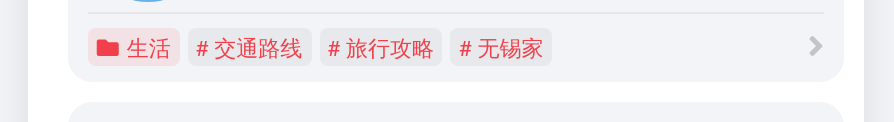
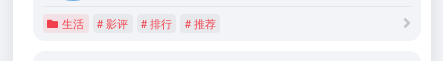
- # 交通路线
- # 旅行攻略
- # 无锡家
+ # 影评
+ # 排行
+ # 推荐
